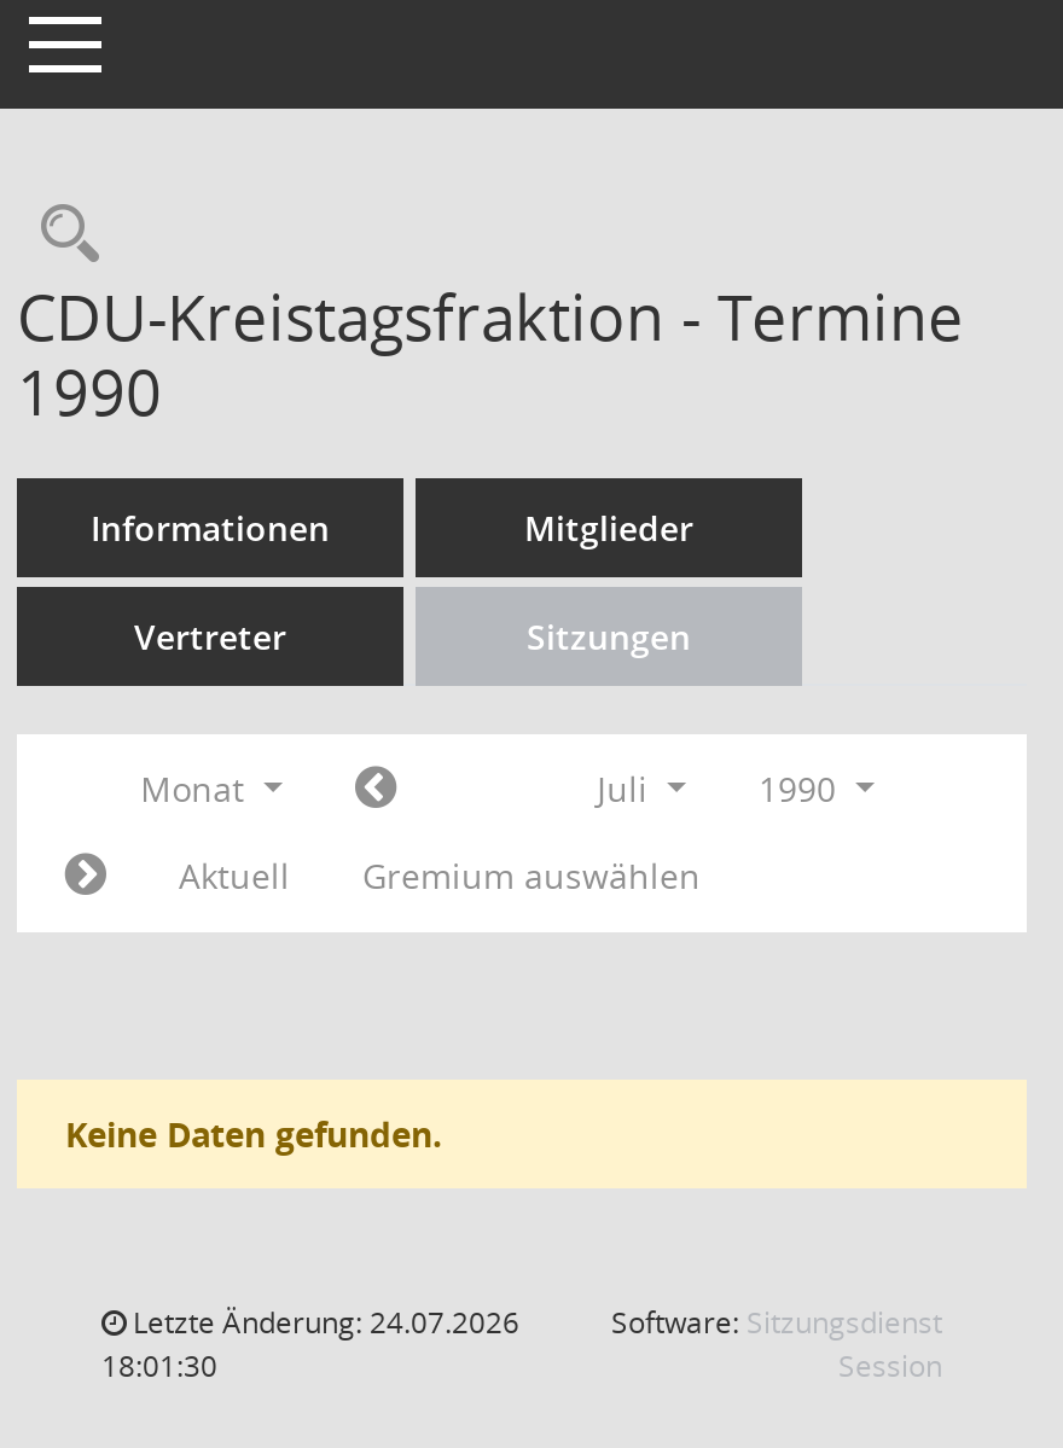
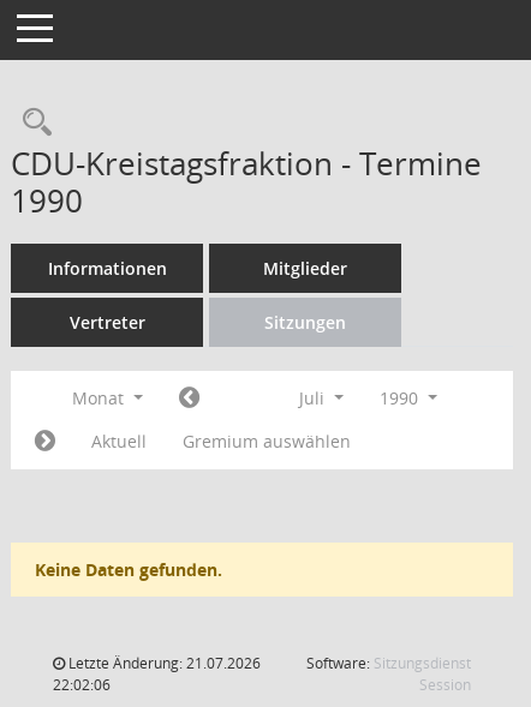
- Letzte Änderung: 24.07.2026
+ Letzte Änderung: 21.07.2026

- 18:01:30
+ 22:02:06
